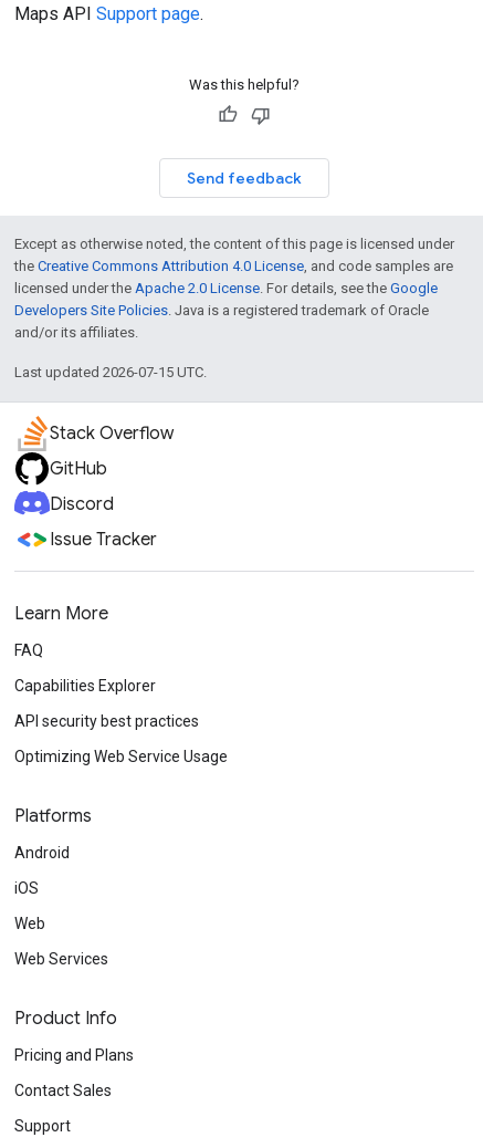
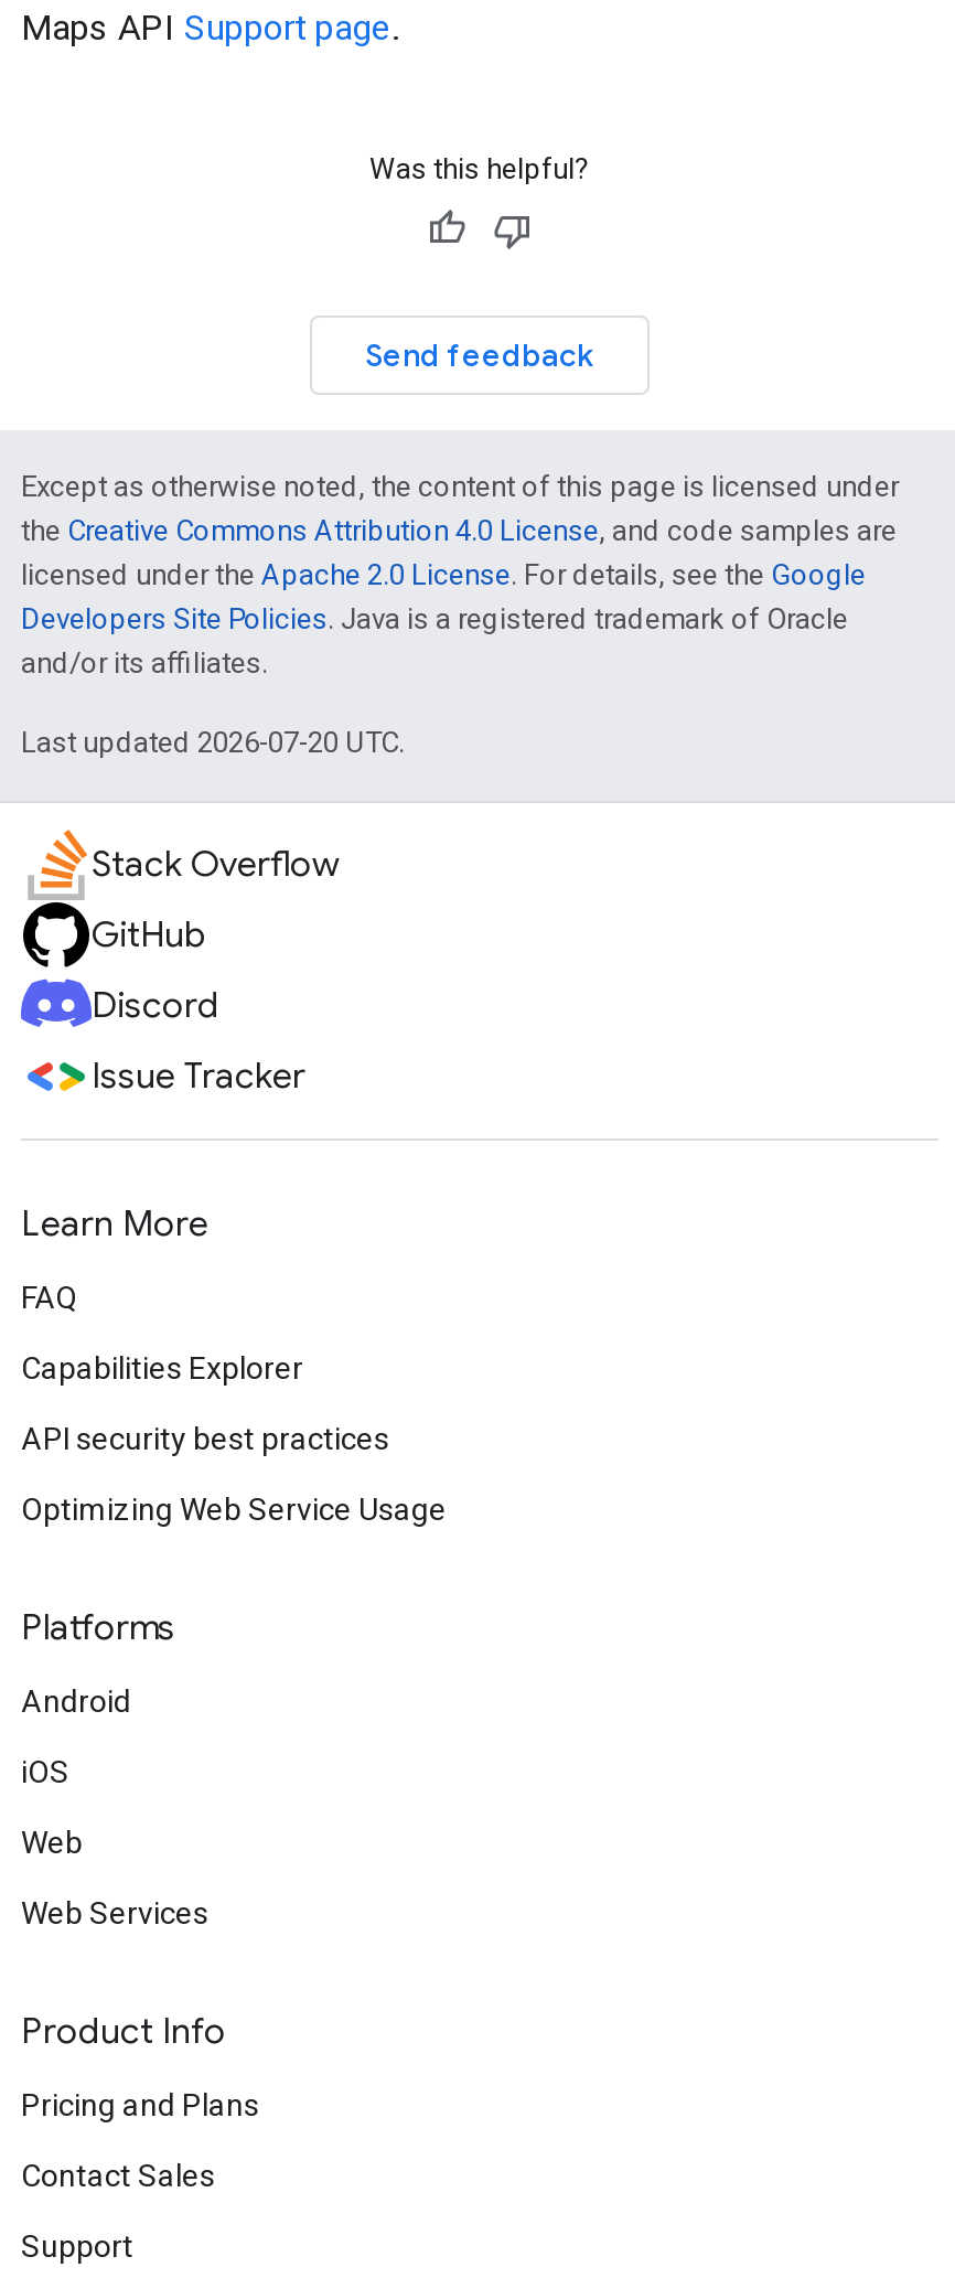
- Last updated 2026-07-15 UTC.
+ Last updated 2026-07-20 UTC.
